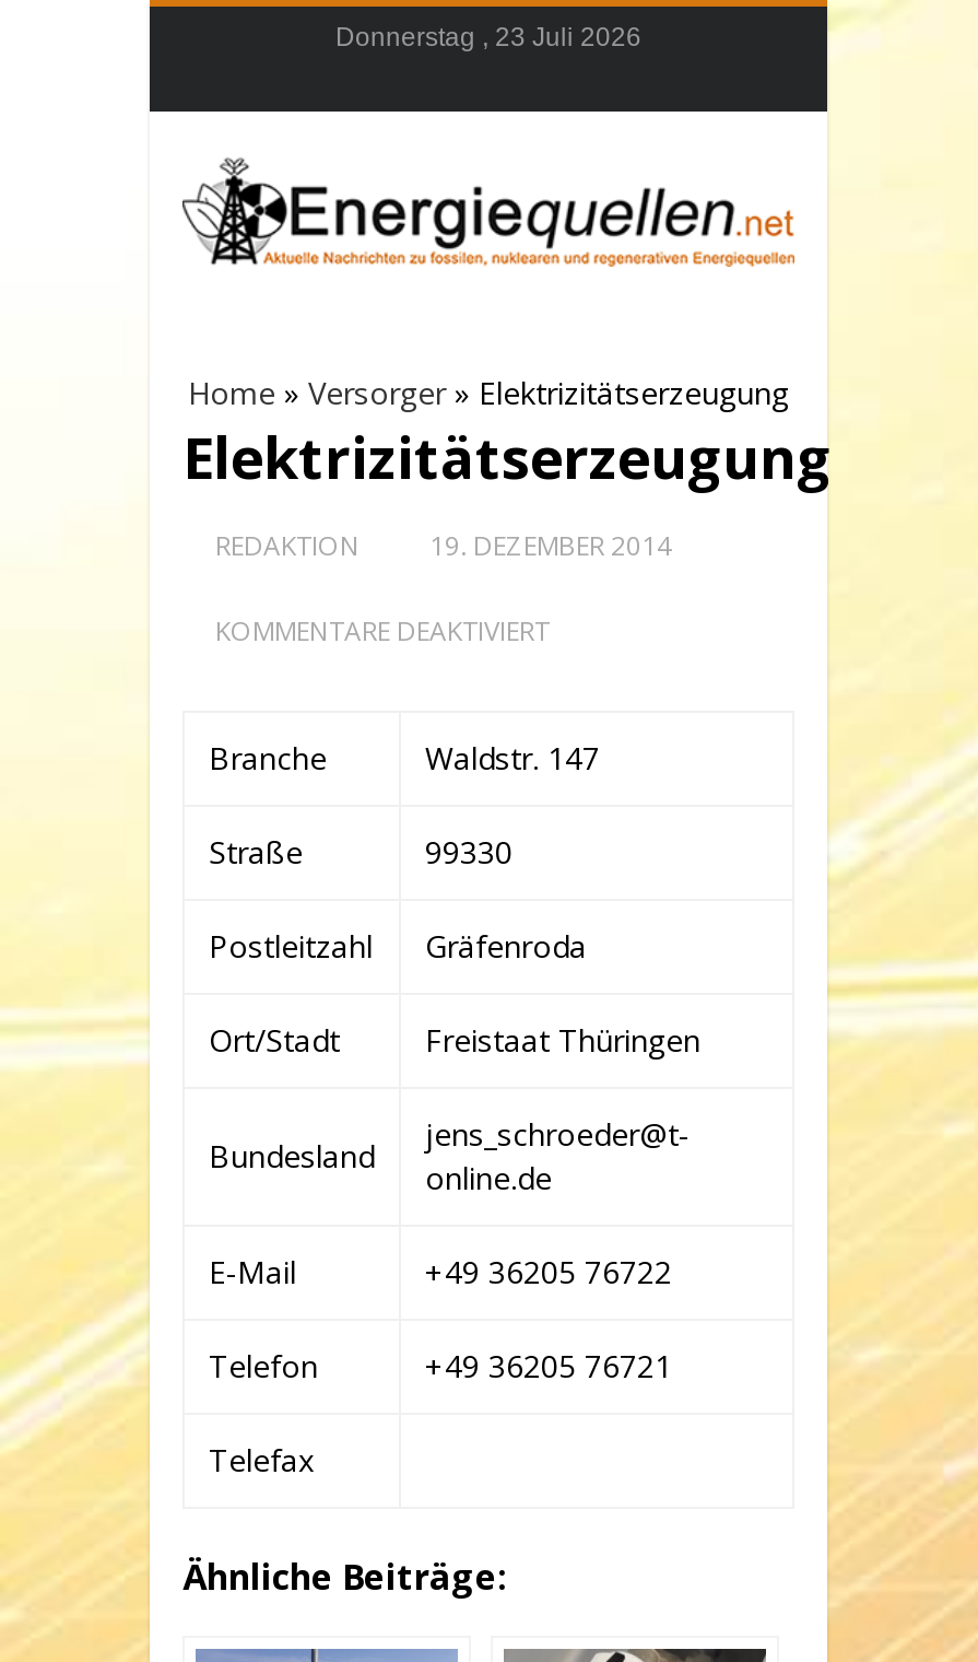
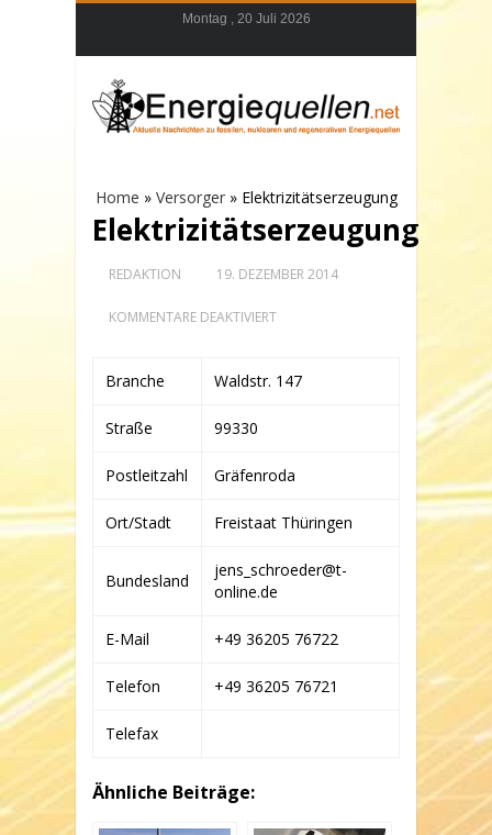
- Donnerstag , 23 Juli 2026
+ Montag , 20 Juli 2026
